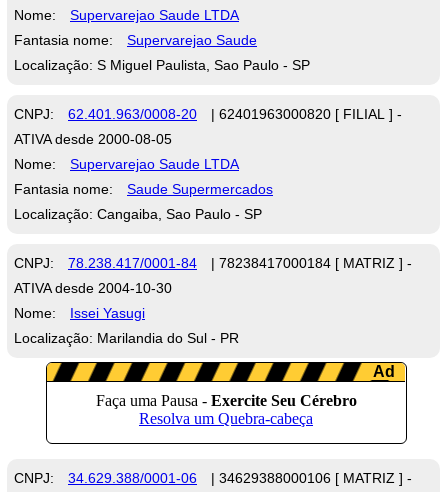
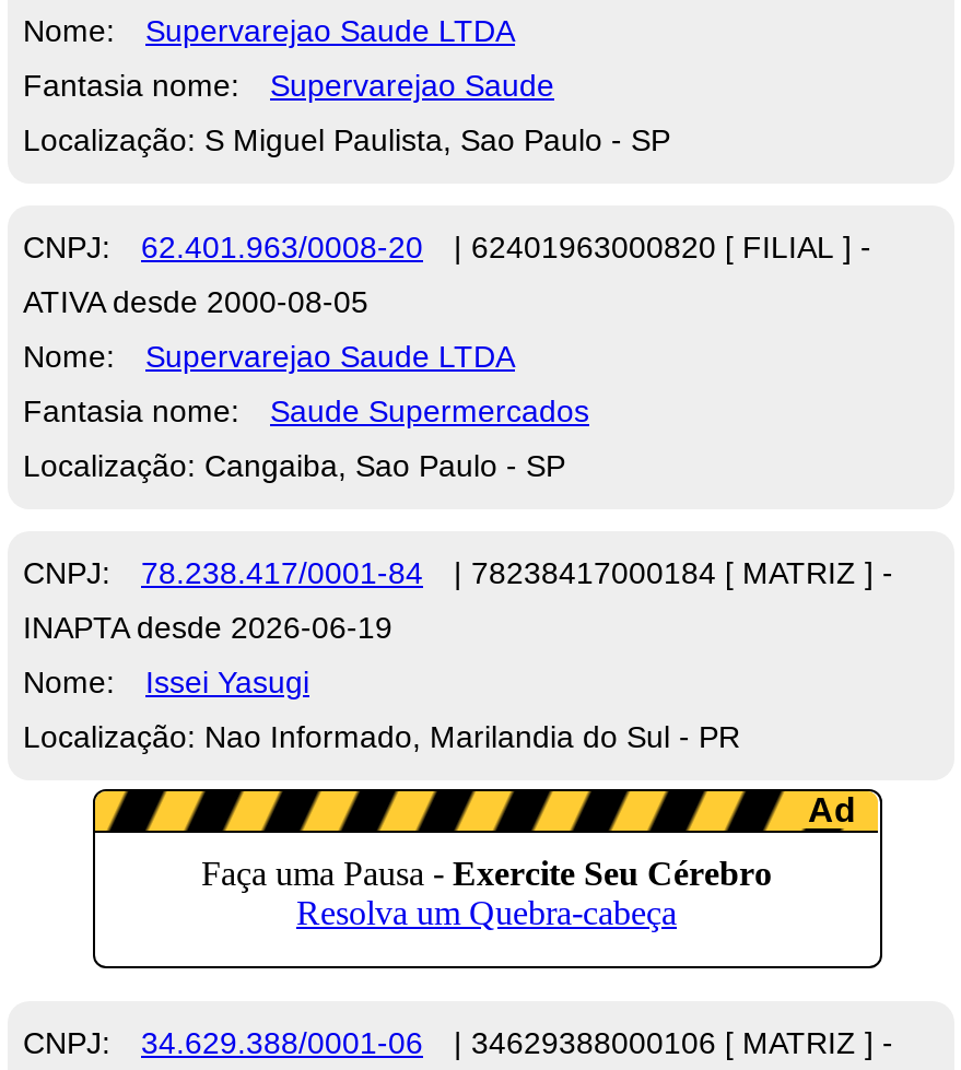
- ATIVA desde 2004-10-30
+ INAPTA desde 2026-06-19

- Localização: Marilandia do Sul - PR
+ Localização: Nao Informado, Marilandia do Sul - PR
